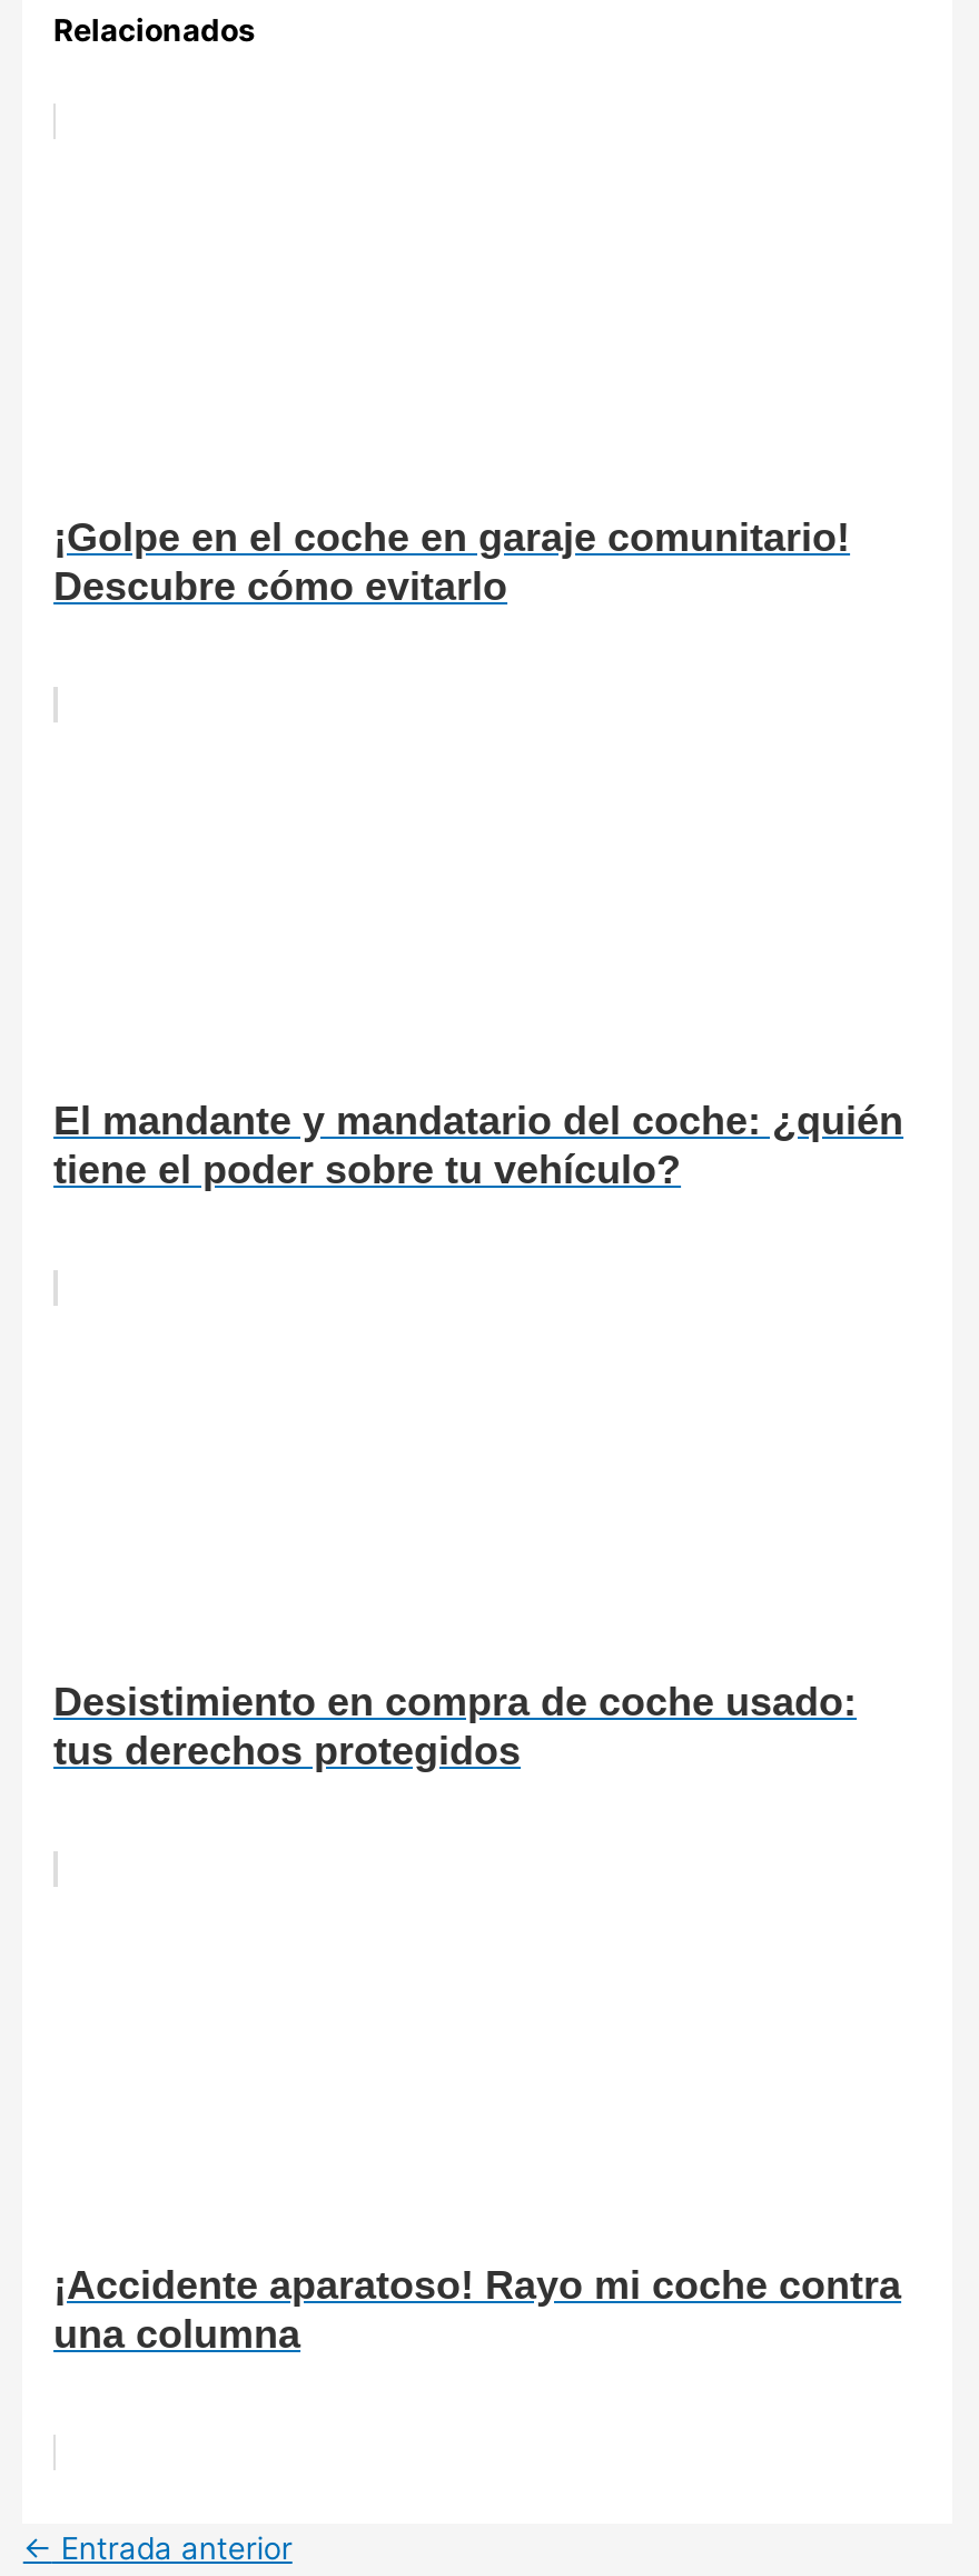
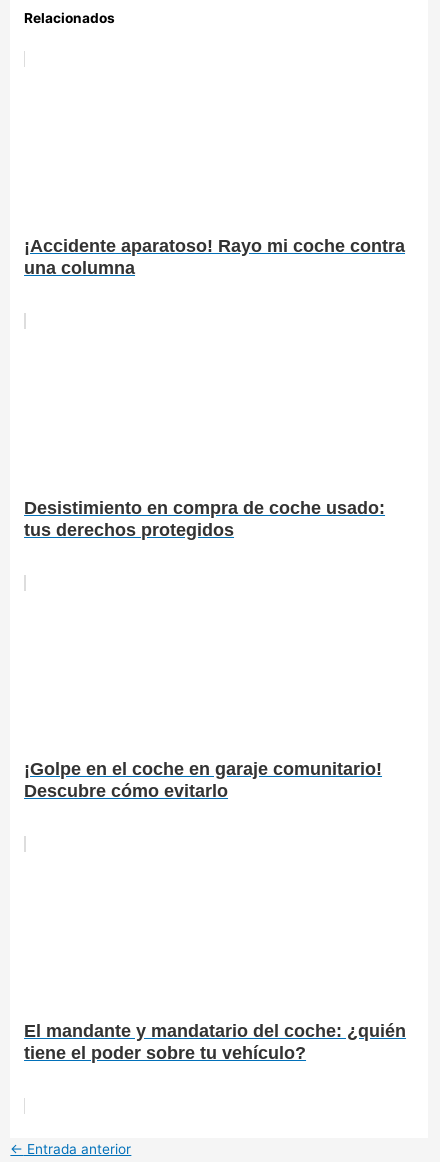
moved down: ¡Golpe en el coche en garaje comunitario! | Descubre cómo evitarlo | El mandante y mandatario del coche: ¿quién | tiene el poder sobre tu vehículo?

moved up: Desistimiento en compra de coche usado: | tus derechos protegidos

moved up: ¡Accidente aparatoso! Rayo mi coche contra | una columna
